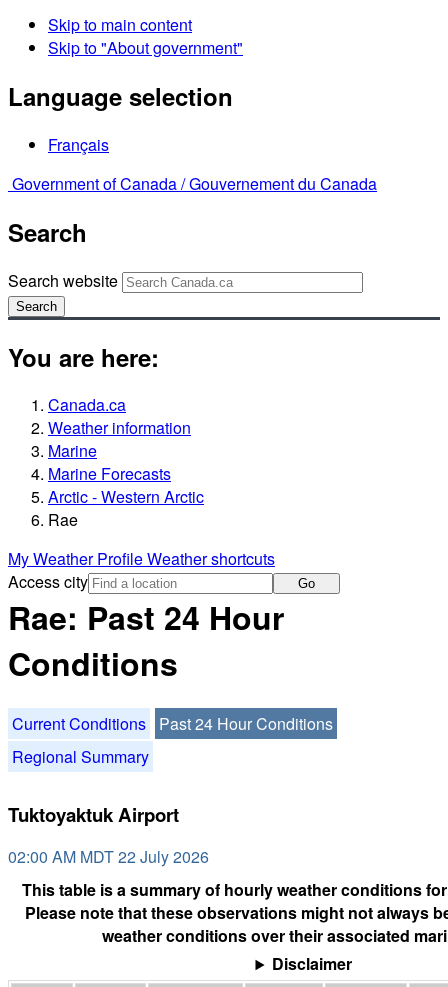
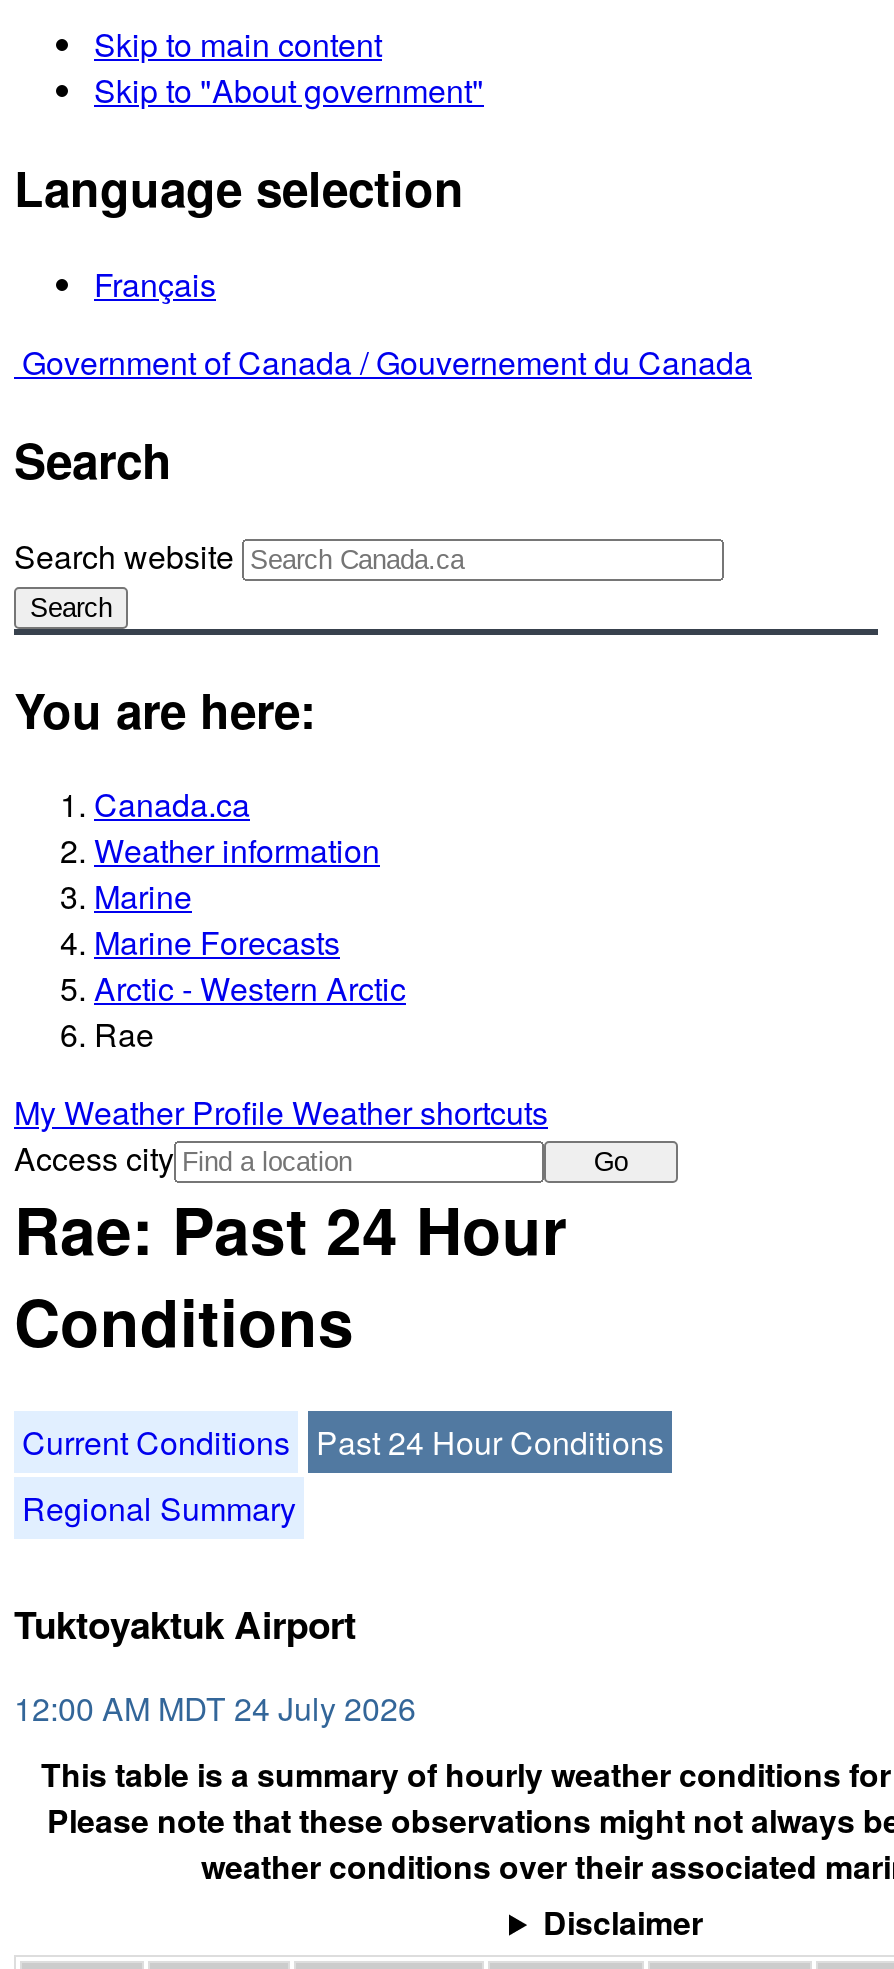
- 02:00 AM MDT 22 July 2026
+ 12:00 AM MDT 24 July 2026
